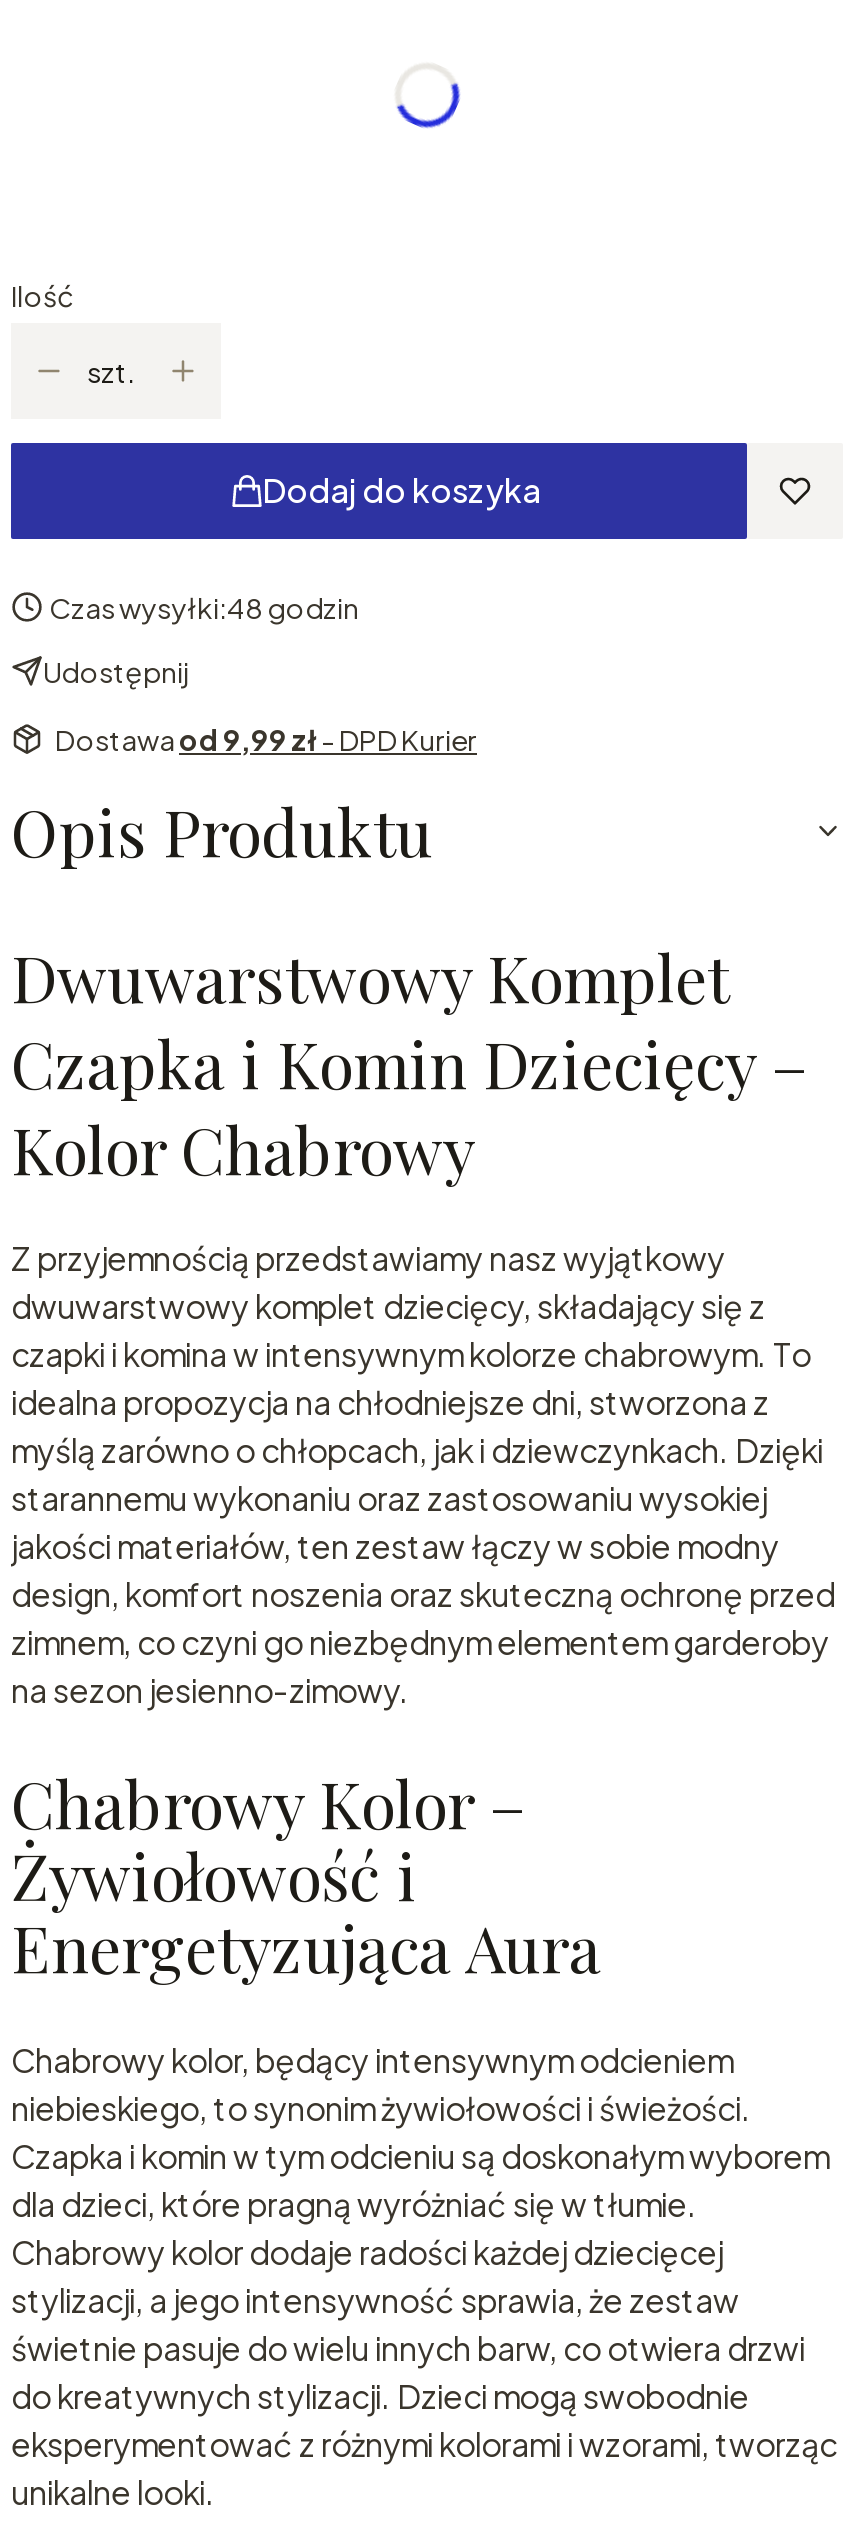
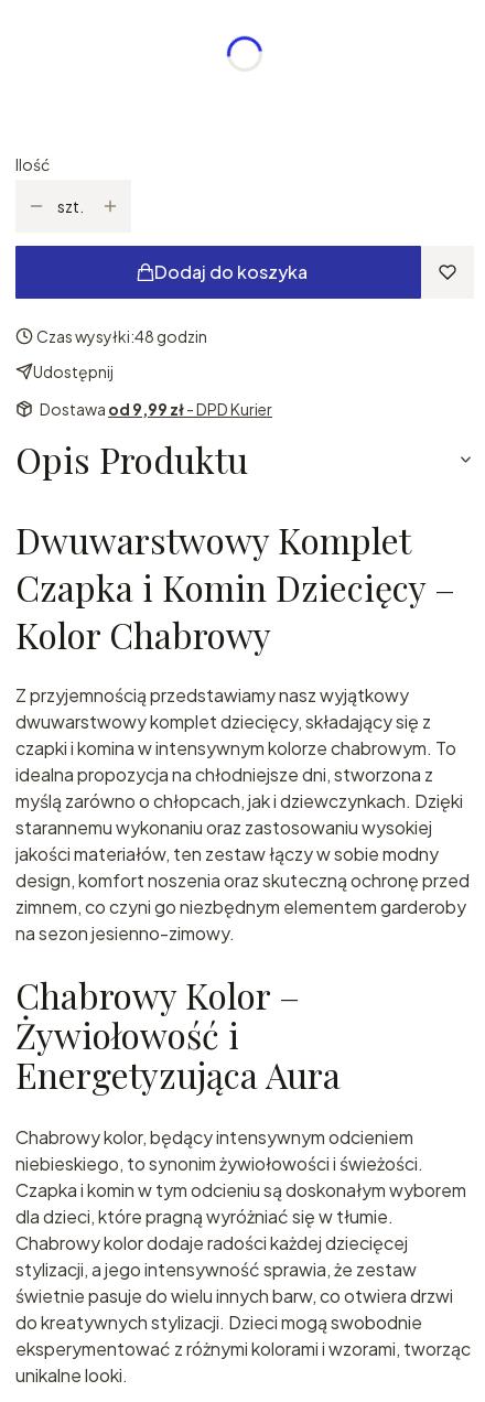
- [image]
+ [image]
